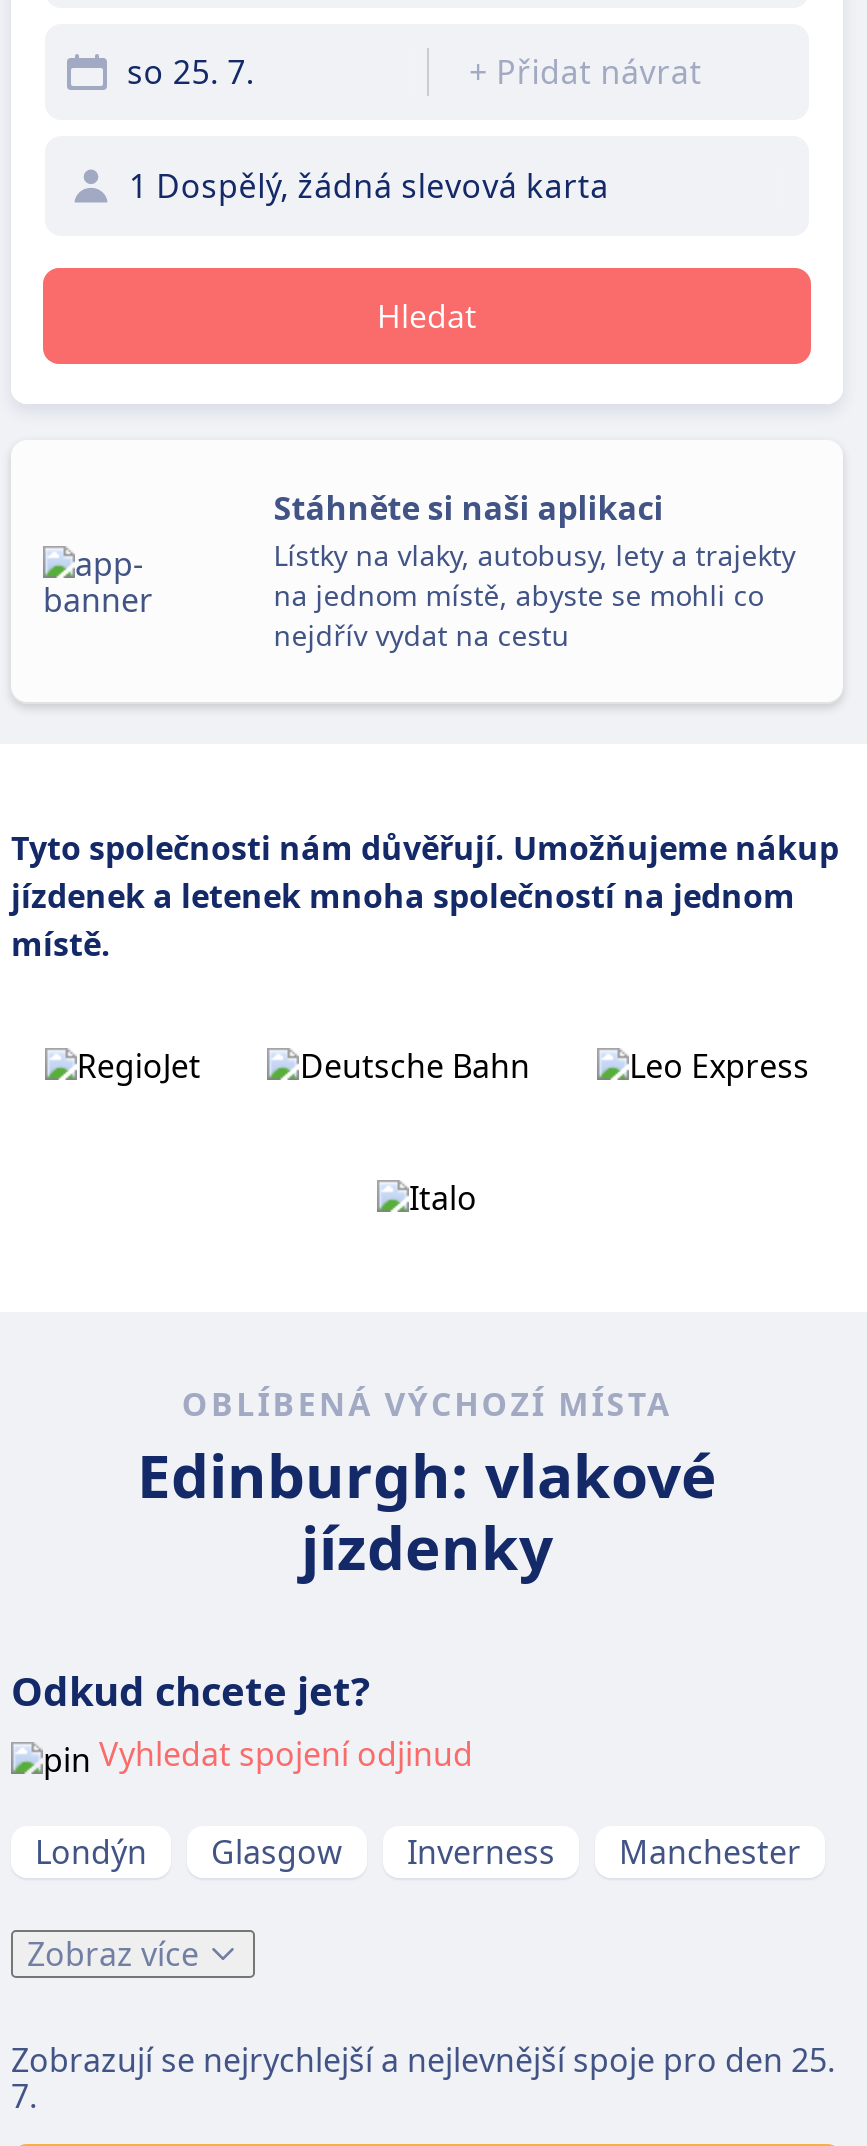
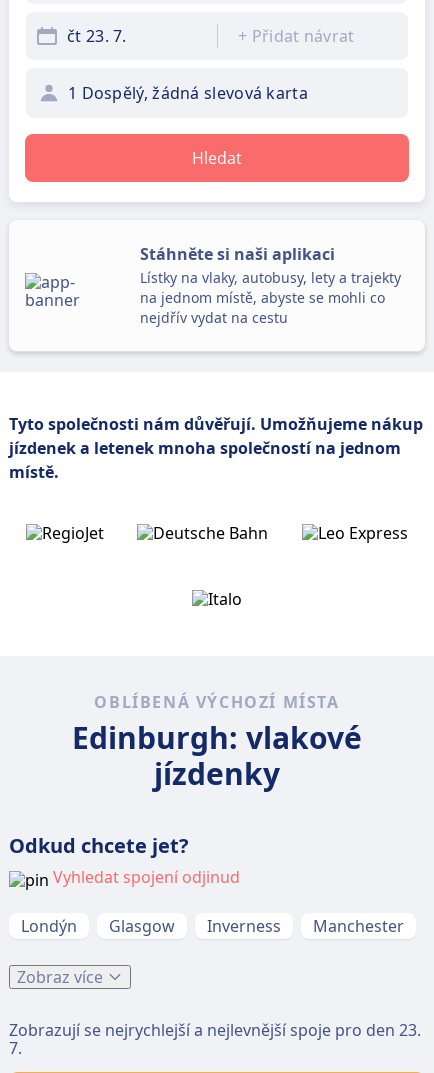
- so 25. 7.
+ čt 23. 7.

- Zobrazují se nejrychlejší a nejlevnější spoje pro den 25.
+ Zobrazují se nejrychlejší a nejlevnější spoje pro den 23.
